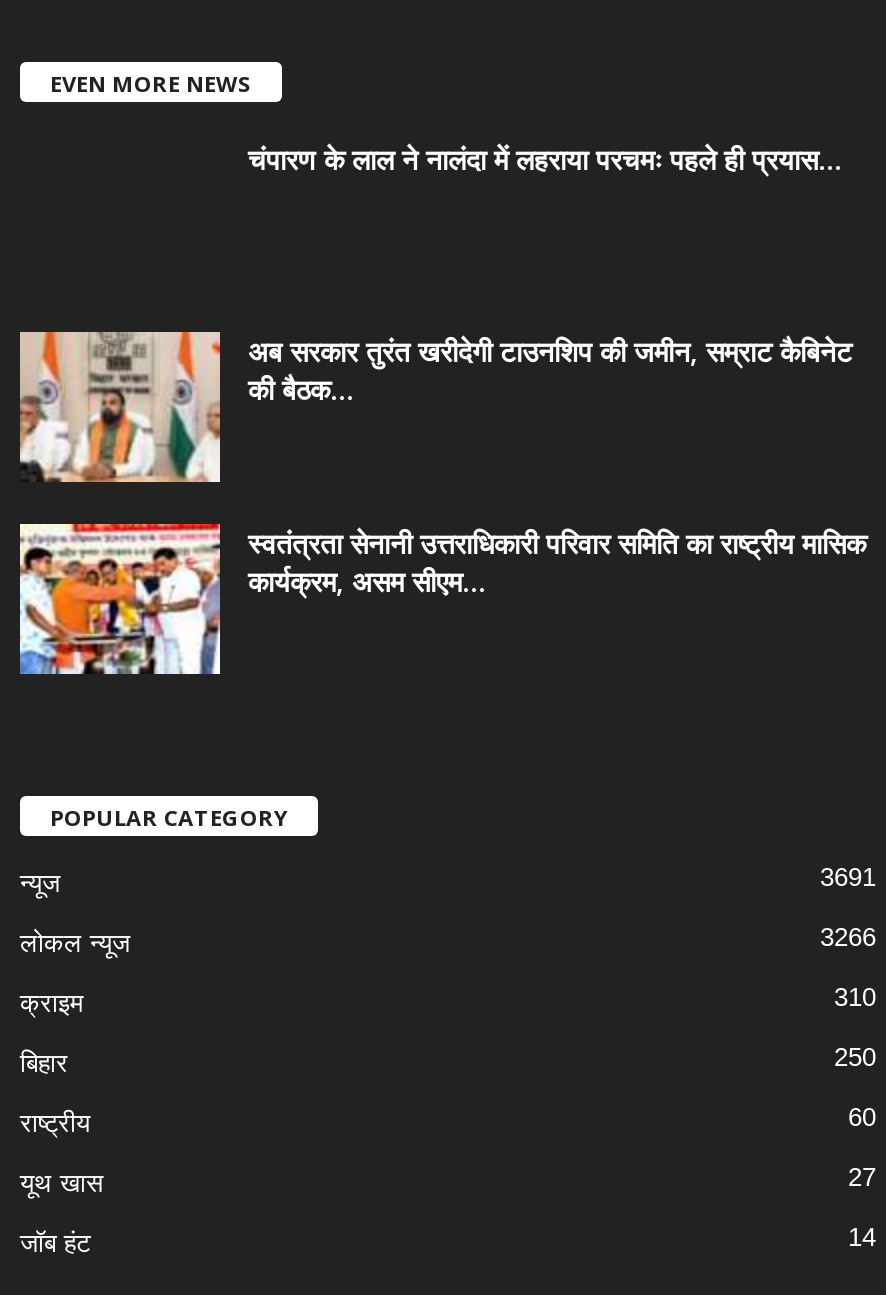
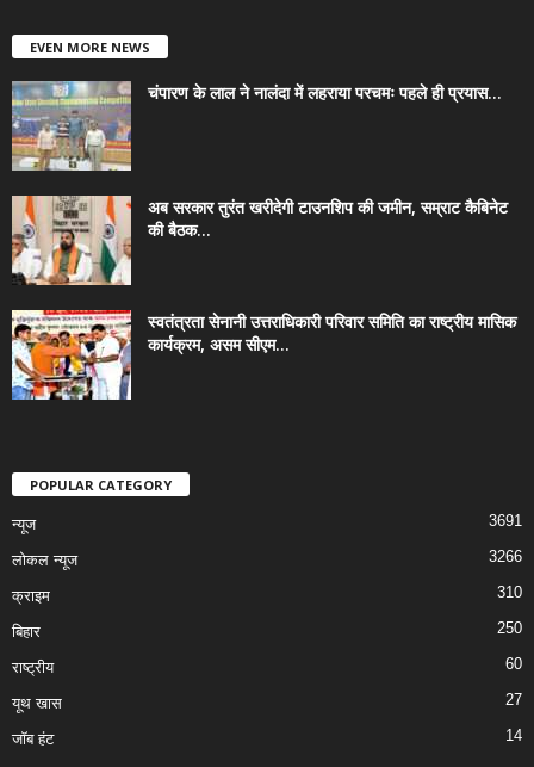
+ [image]
